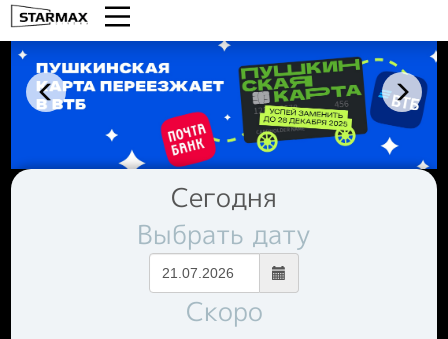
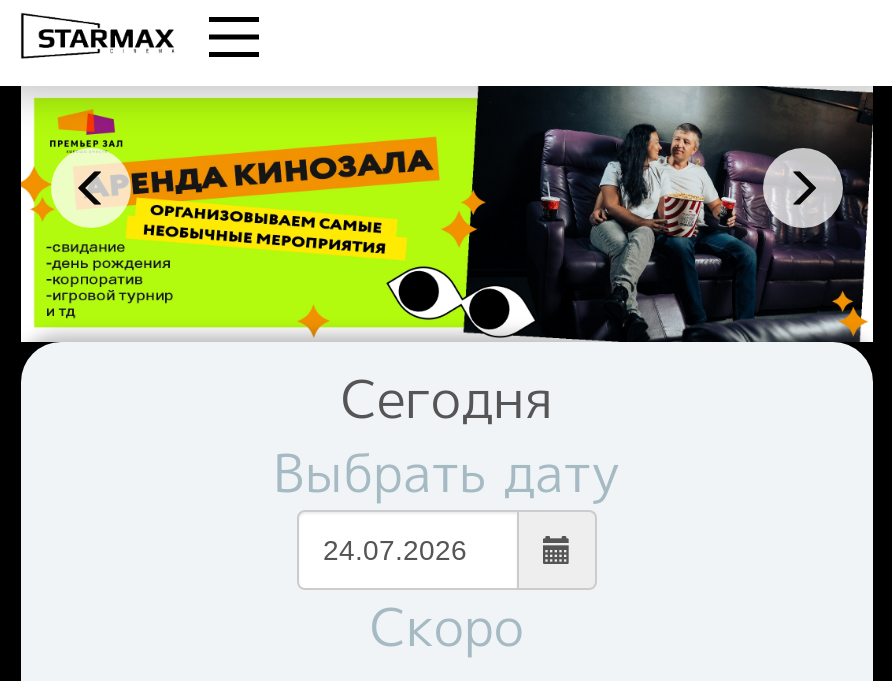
- [image]
+ [image]
